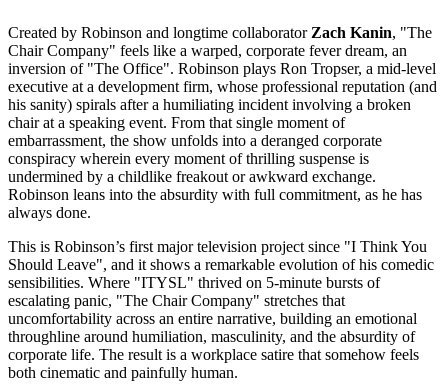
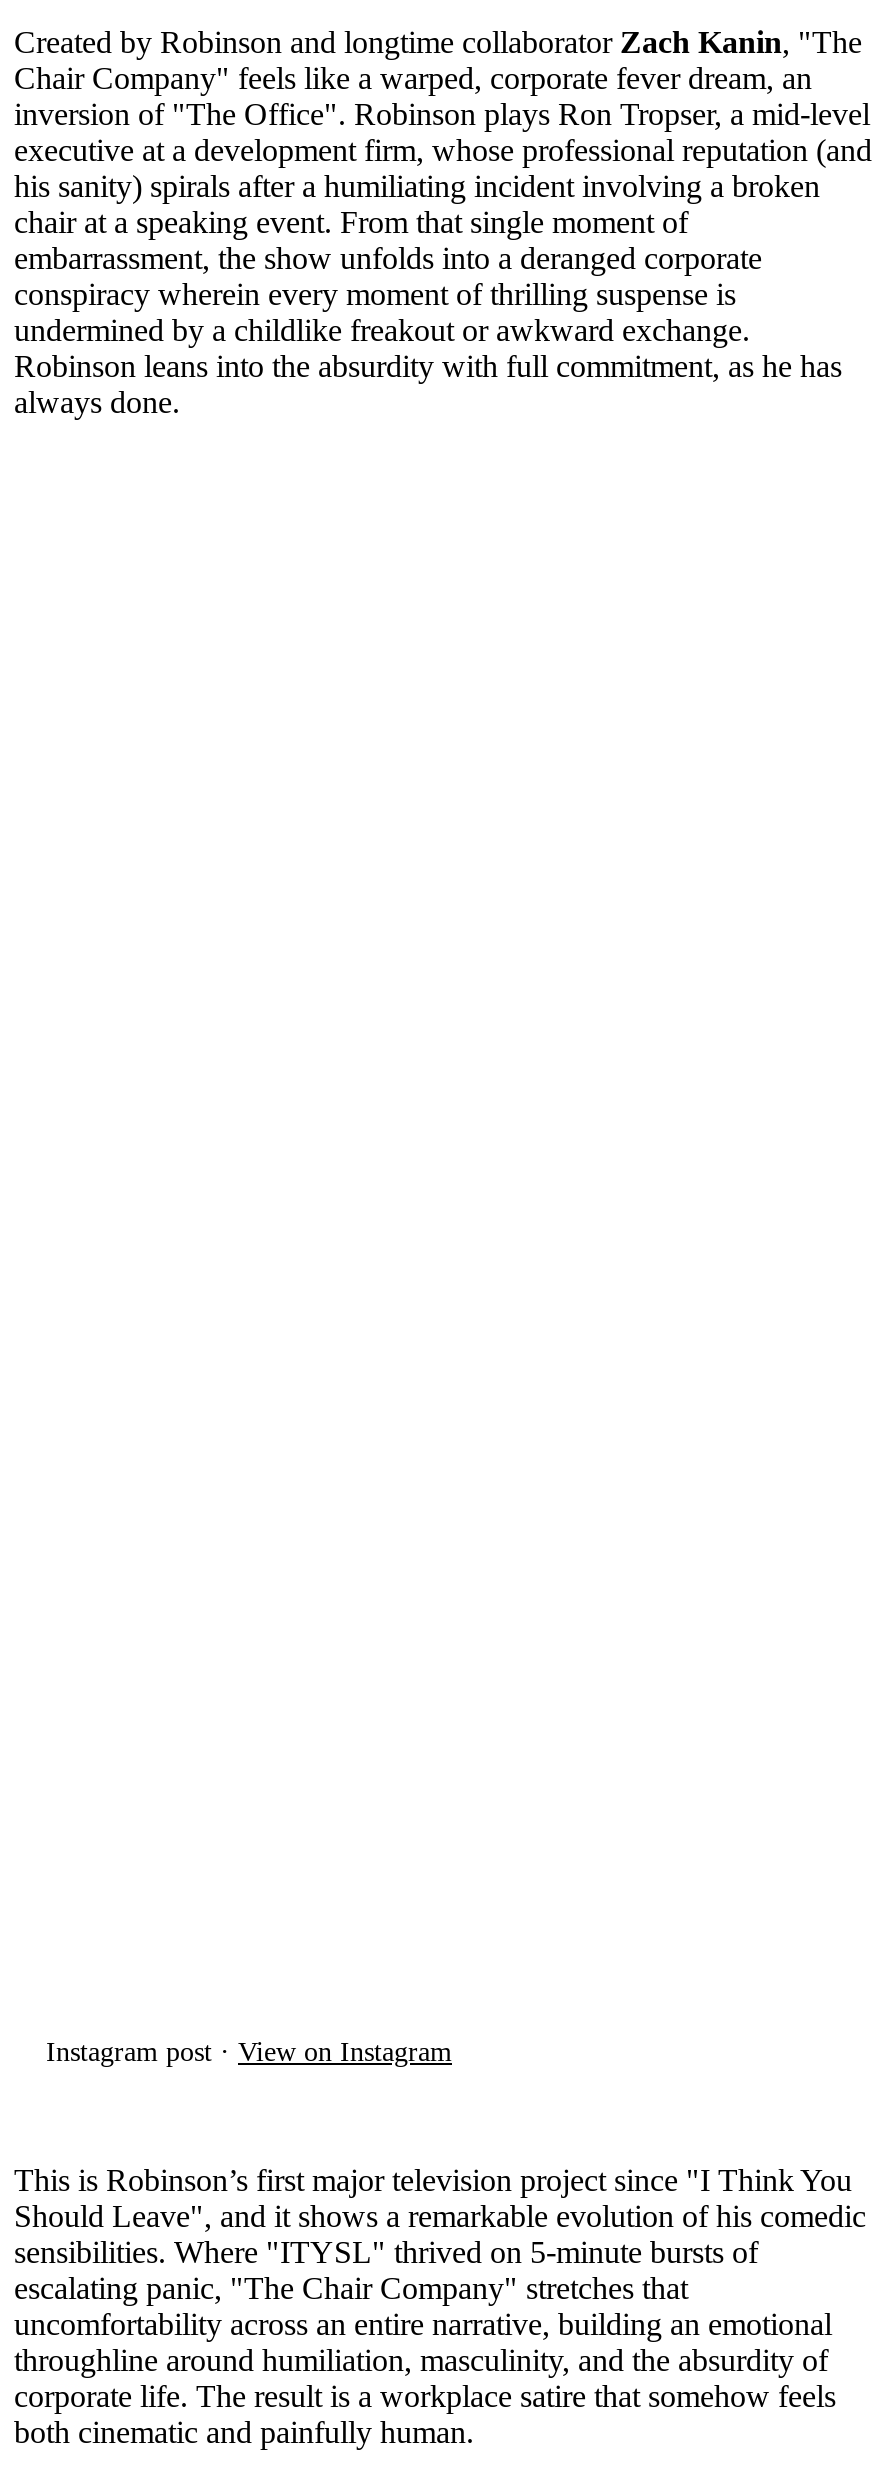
+ Instagram post · View on Instagram
